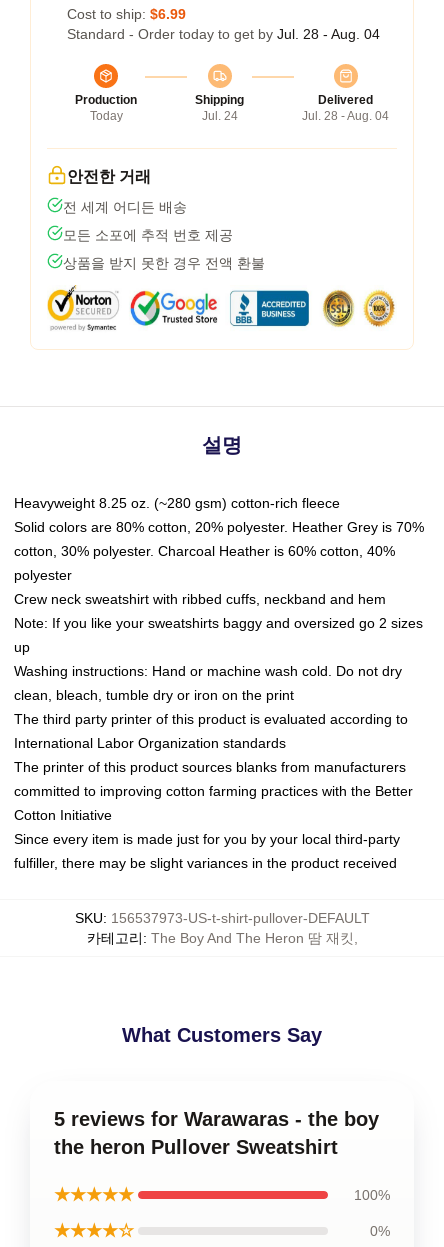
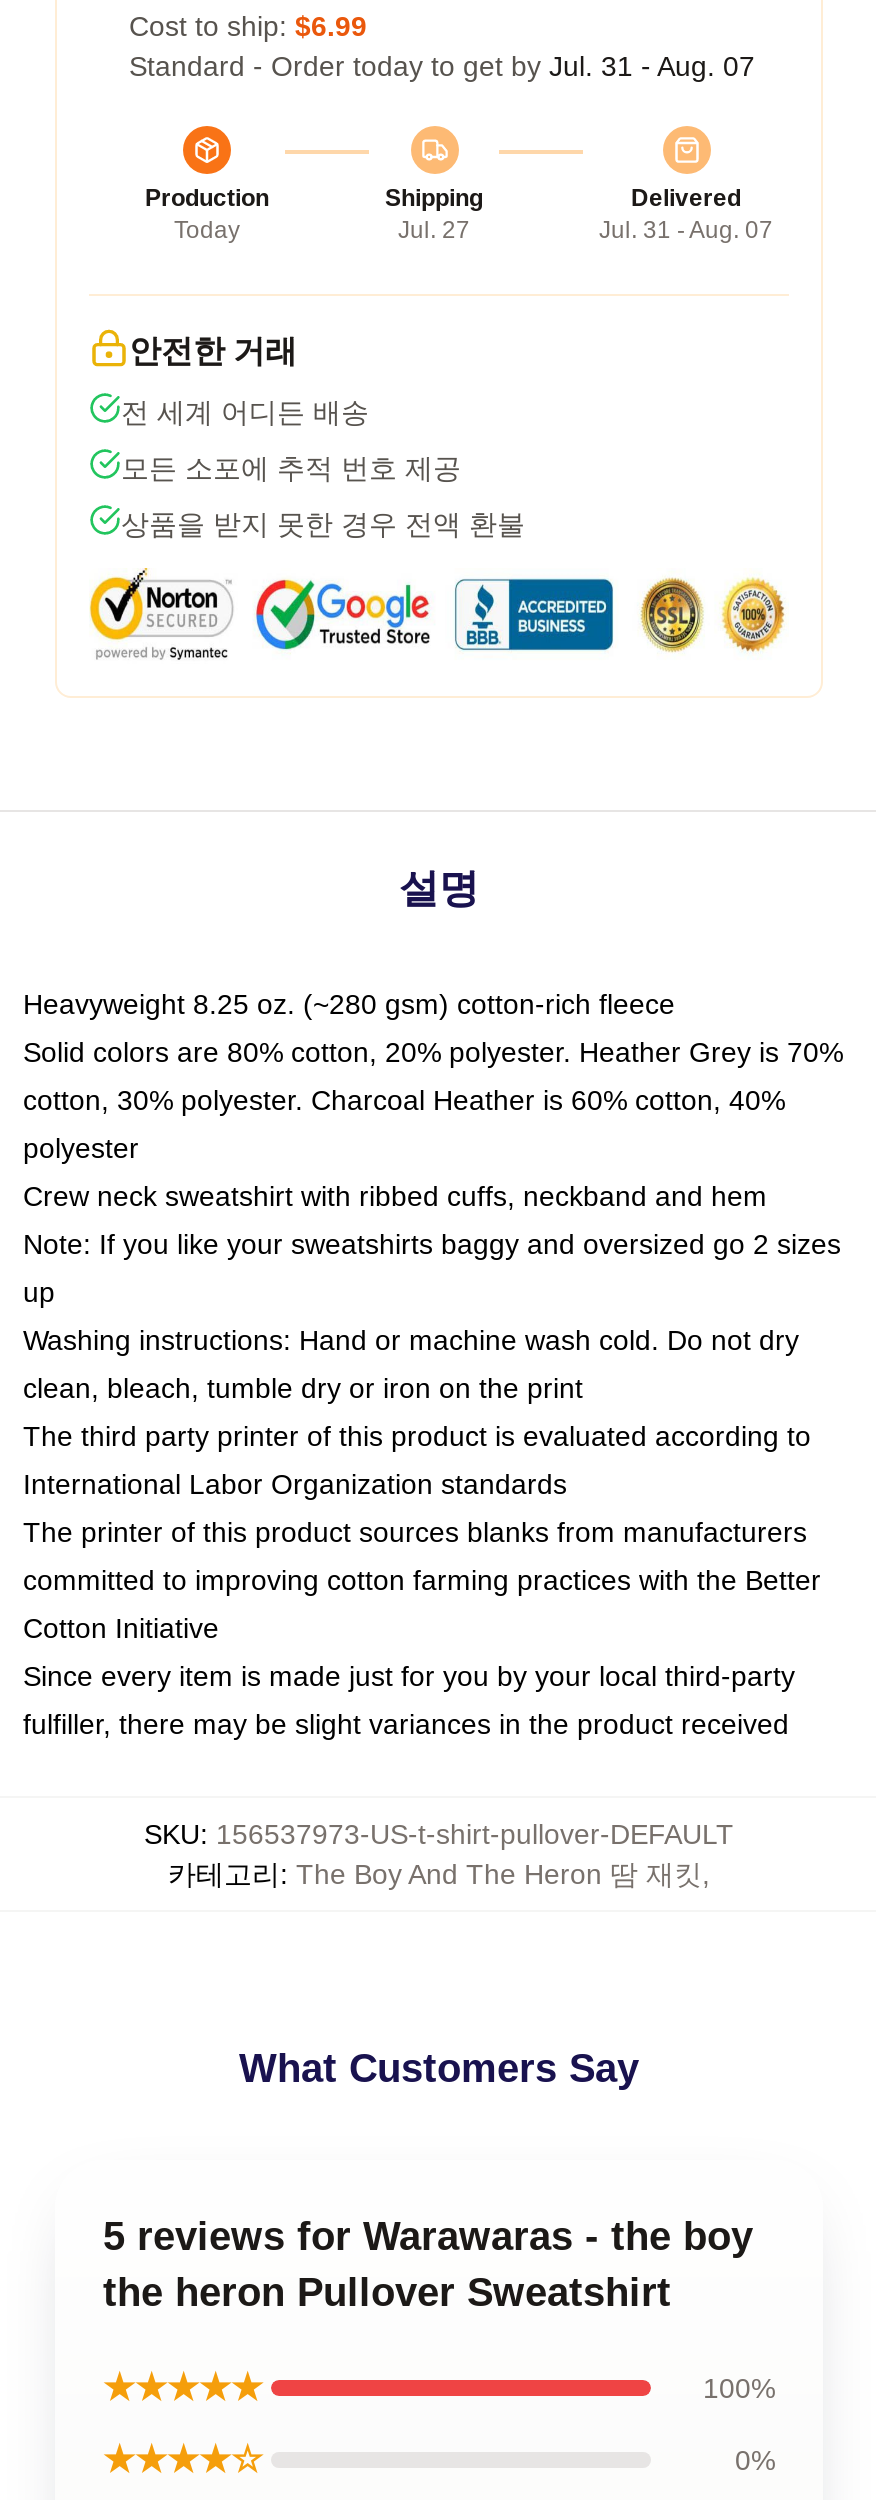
- Standard - Order today to get by Jul. 28 - Aug. 04
+ Standard - Order today to get by Jul. 31 - Aug. 07

- Jul. 24
+ Jul. 27

- Jul. 28 - Aug. 04
+ Jul. 31 - Aug. 07
